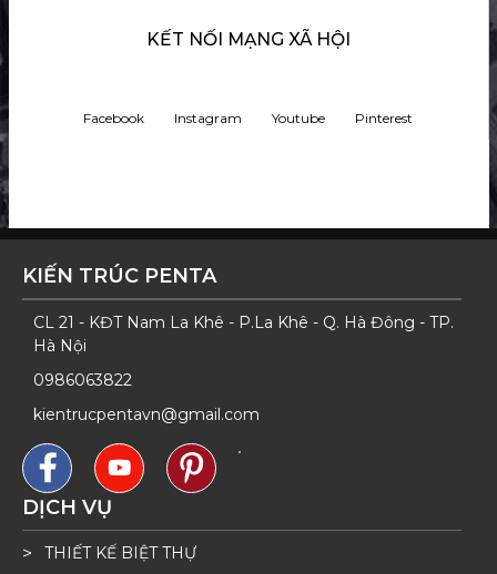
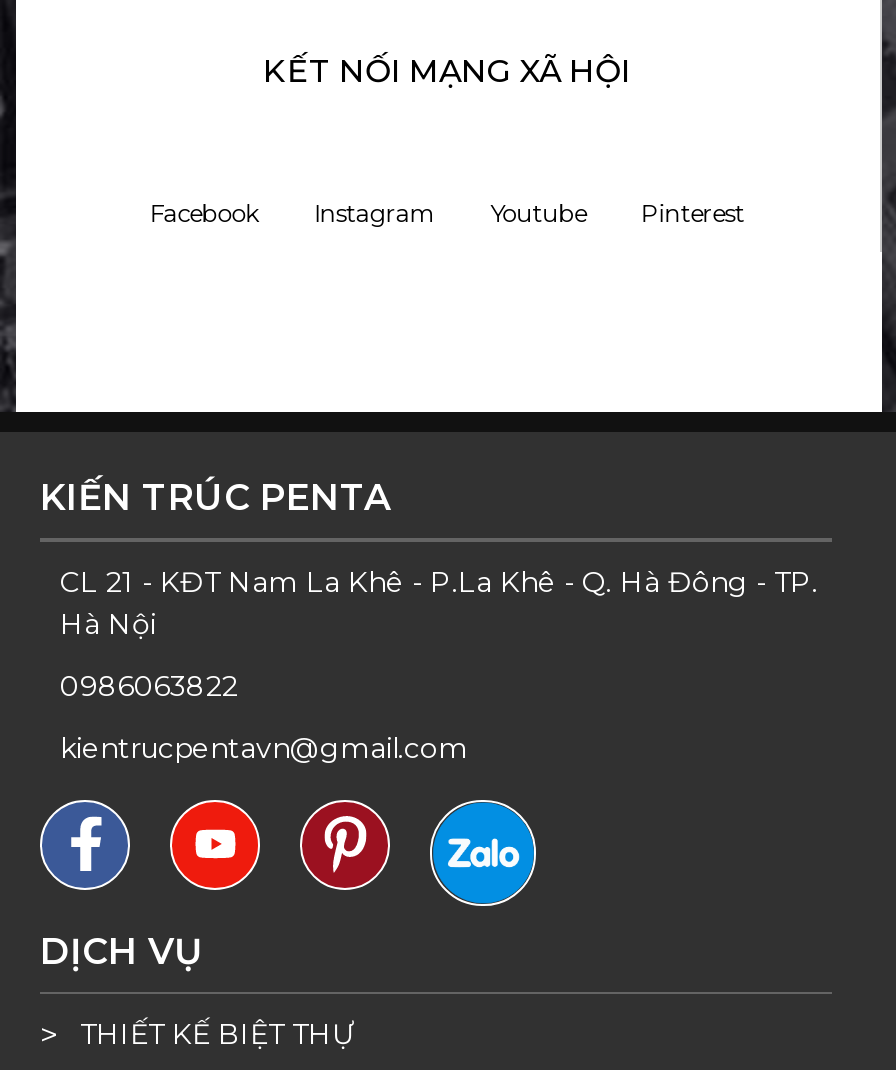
+ [image]
